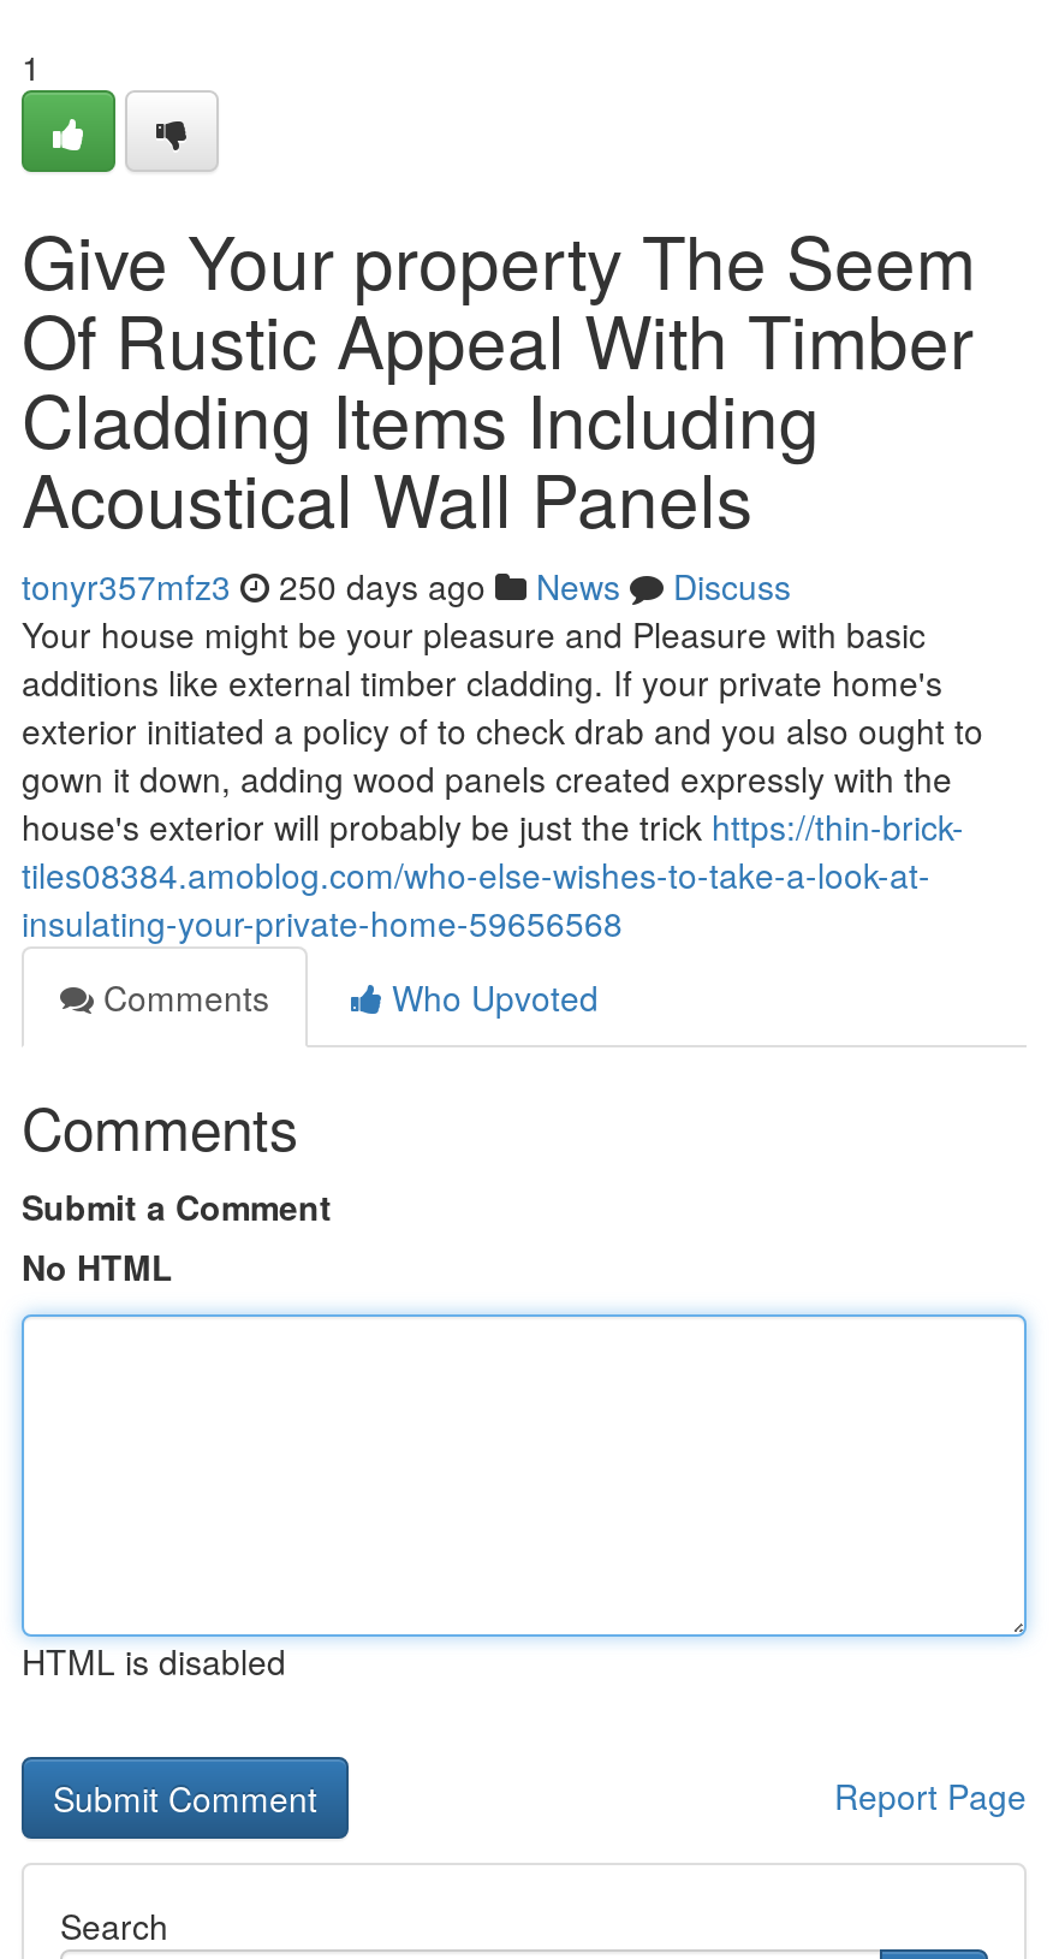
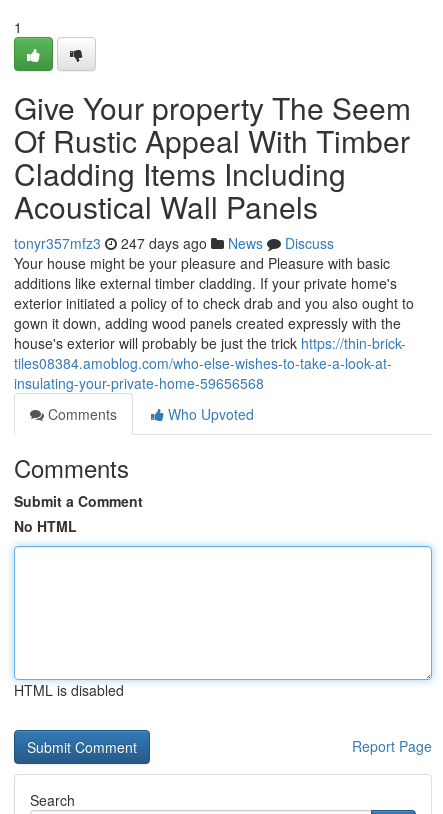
- tonyr357mfz3 250 days ago News Discuss
+ tonyr357mfz3 247 days ago News Discuss
